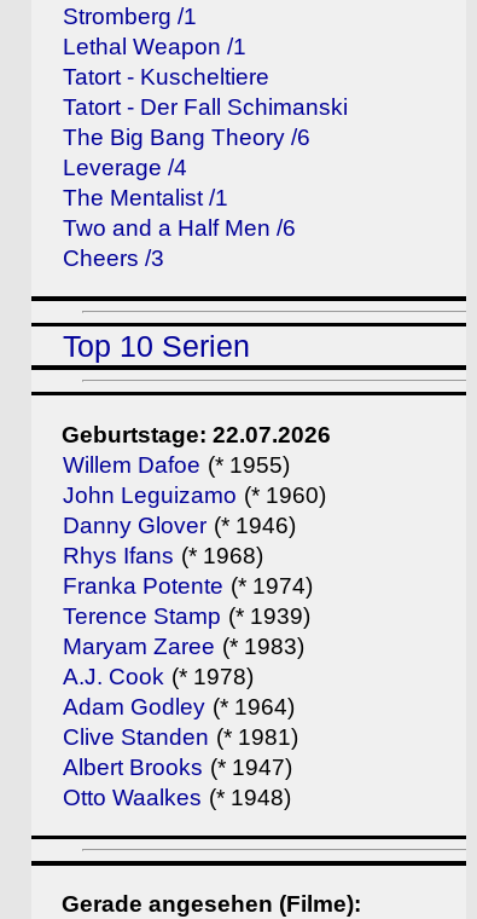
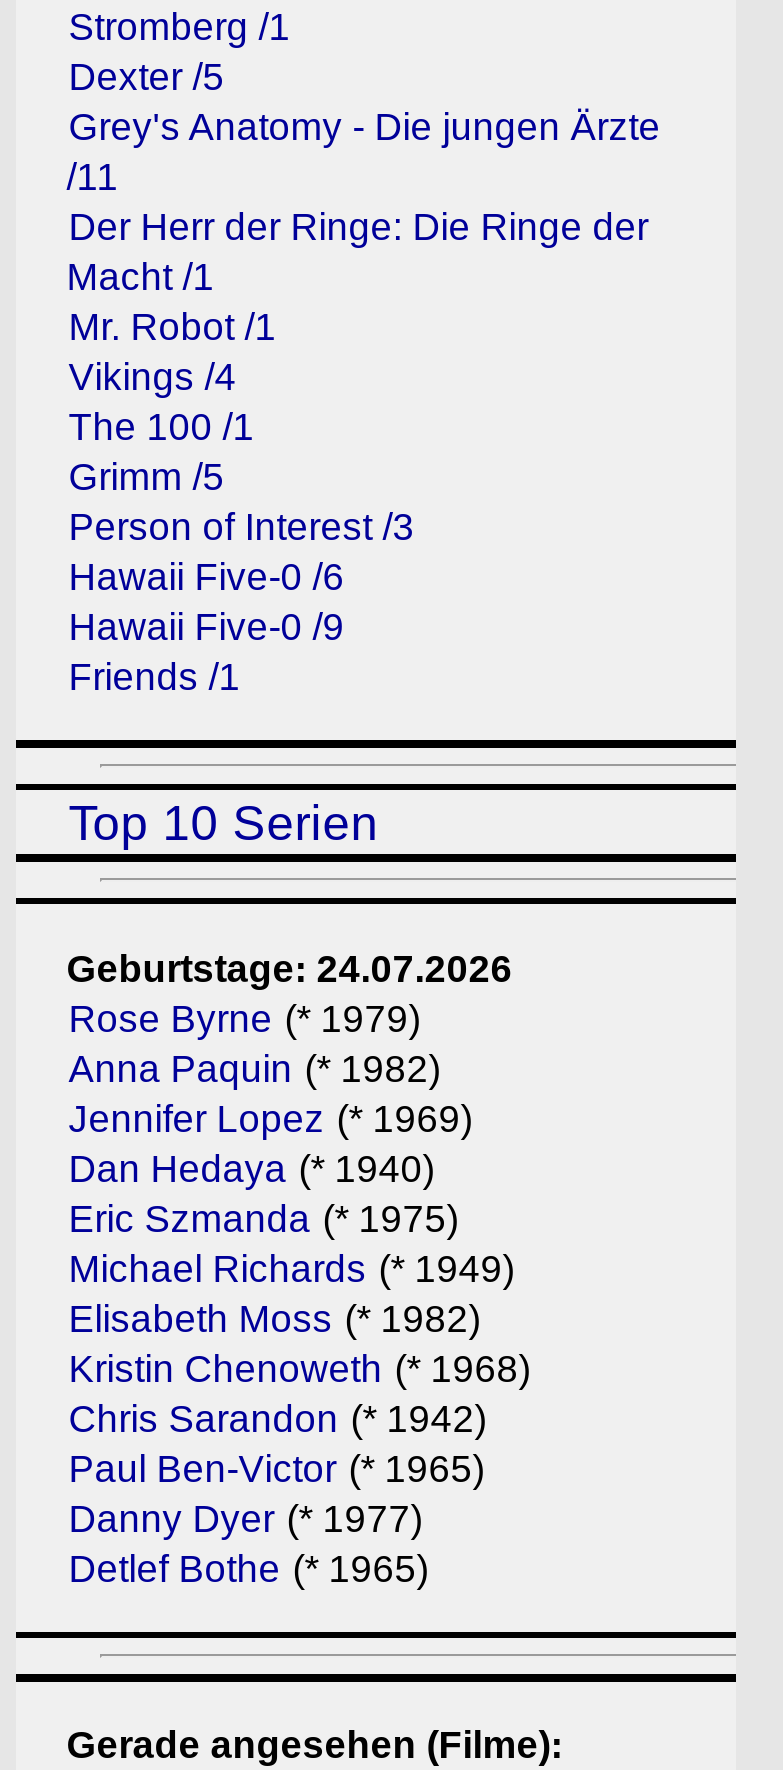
- Lethal Weapon /1
- Tatort - Kuscheltiere
- Tatort - Der Fall Schimanski
- The Big Bang Theory /6
- Leverage /4
- The Mentalist /1
- Two and a Half Men /6
- Cheers /3
+ Dexter /5
+ Grey's Anatomy - Die jungen Ärzte
+ /11
+ Der Herr der Ringe: Die Ringe der
+ Macht /1
+ Mr. Robot /1
+ Vikings /4
+ The 100 /1
+ Grimm /5
+ Person of Interest /3
+ Hawaii Five-0 /6
+ Hawaii Five-0 /9
+ Friends /1

- Geburtstage: 22.07.2026
- Willem Dafoe (* 1955)
- John Leguizamo (* 1960)
- Danny Glover (* 1946)
- Rhys Ifans (* 1968)
- Franka Potente (* 1974)
- Terence Stamp (* 1939)
- Maryam Zaree (* 1983)
- A.J. Cook (* 1978)
- Adam Godley (* 1964)
- Clive Standen (* 1981)
- Albert Brooks (* 1947)
- Otto Waalkes (* 1948)
+ Geburtstage: 24.07.2026
+ Rose Byrne (* 1979)
+ Anna Paquin (* 1982)
+ Jennifer Lopez (* 1969)
+ Dan Hedaya (* 1940)
+ Eric Szmanda (* 1975)
+ Michael Richards (* 1949)
+ Elisabeth Moss (* 1982)
+ Kristin Chenoweth (* 1968)
+ Chris Sarandon (* 1942)
+ Paul Ben-Victor (* 1965)
+ Danny Dyer (* 1977)
+ Detlef Bothe (* 1965)
